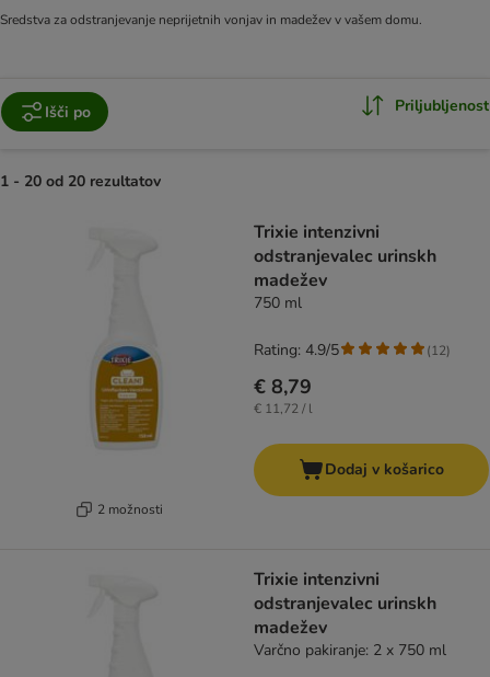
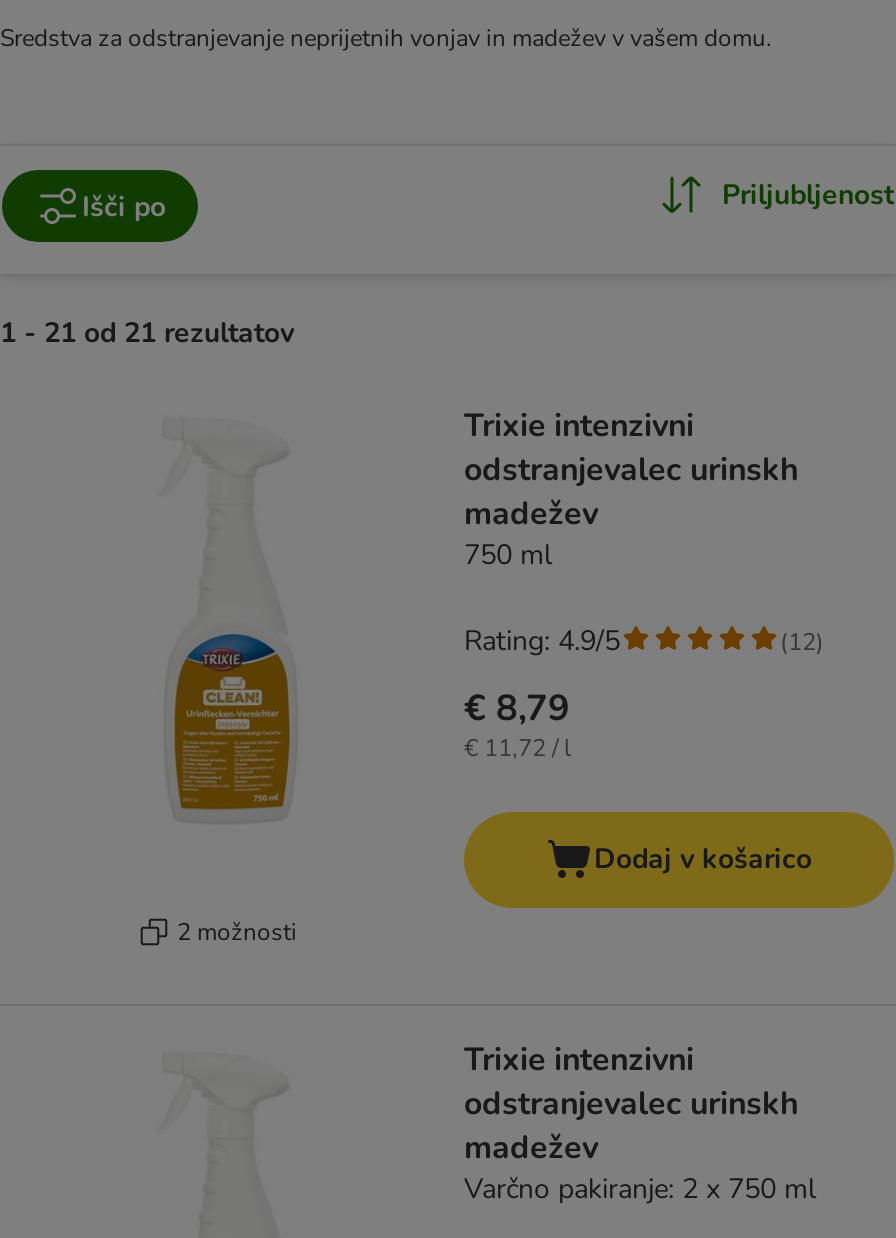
- 1 - 20 od 20 rezultatov
+ 1 - 21 od 21 rezultatov
